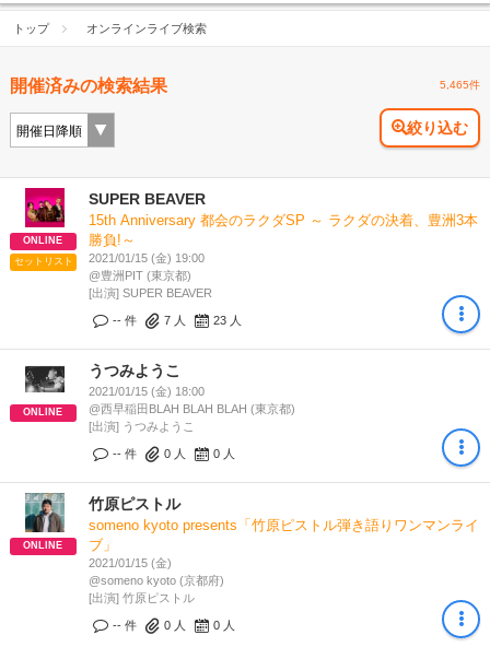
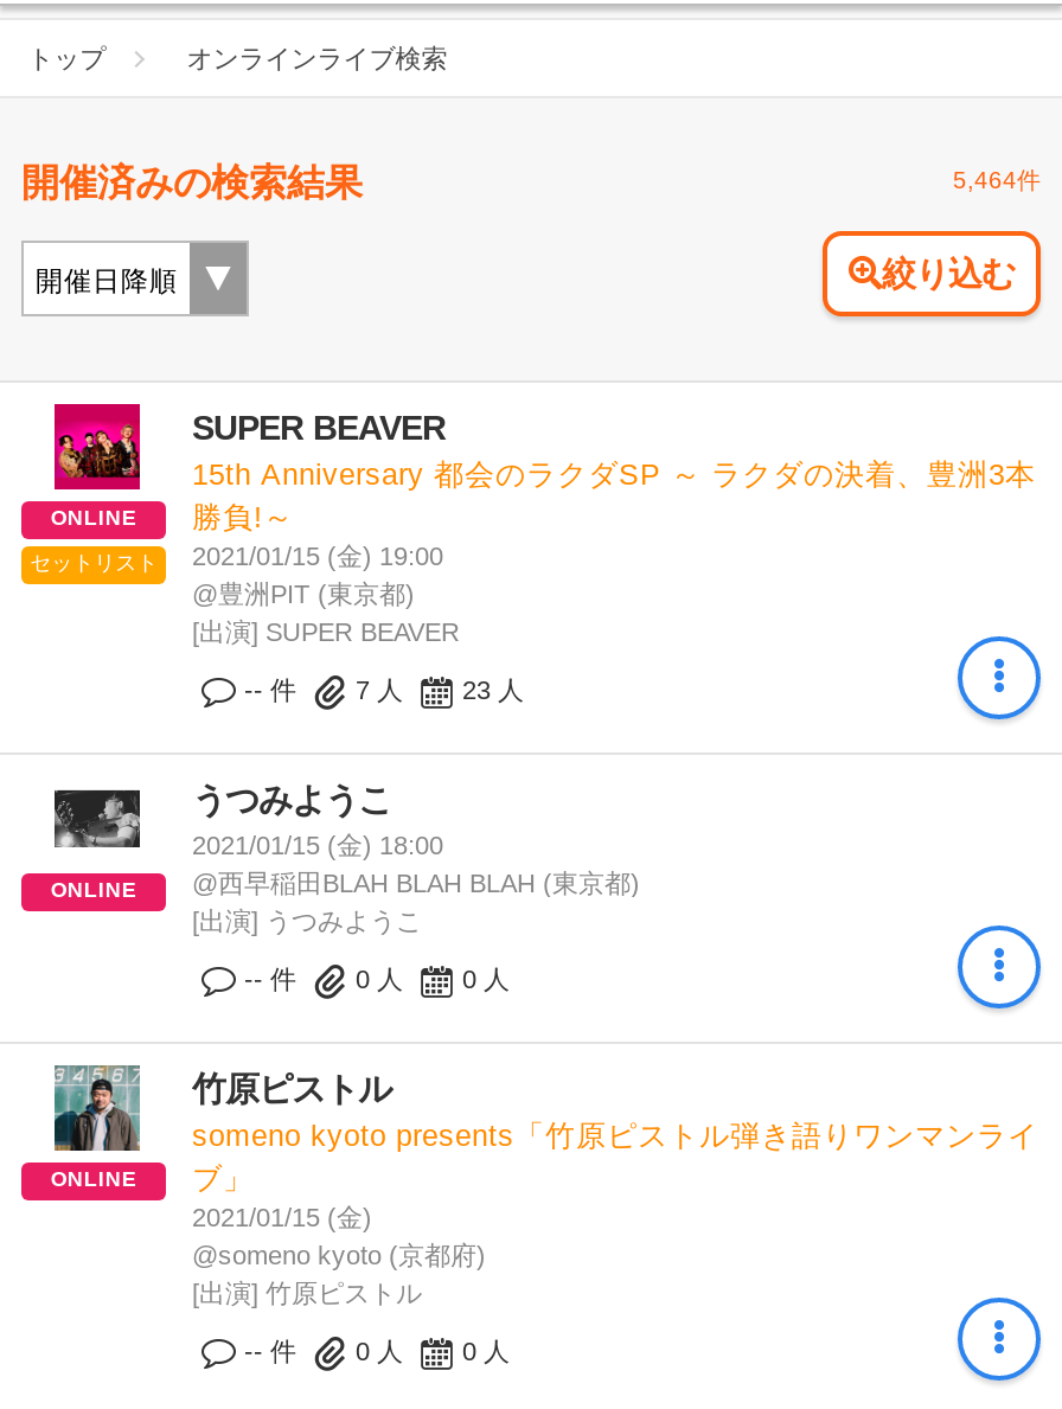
- 5,465件
+ 5,464件
